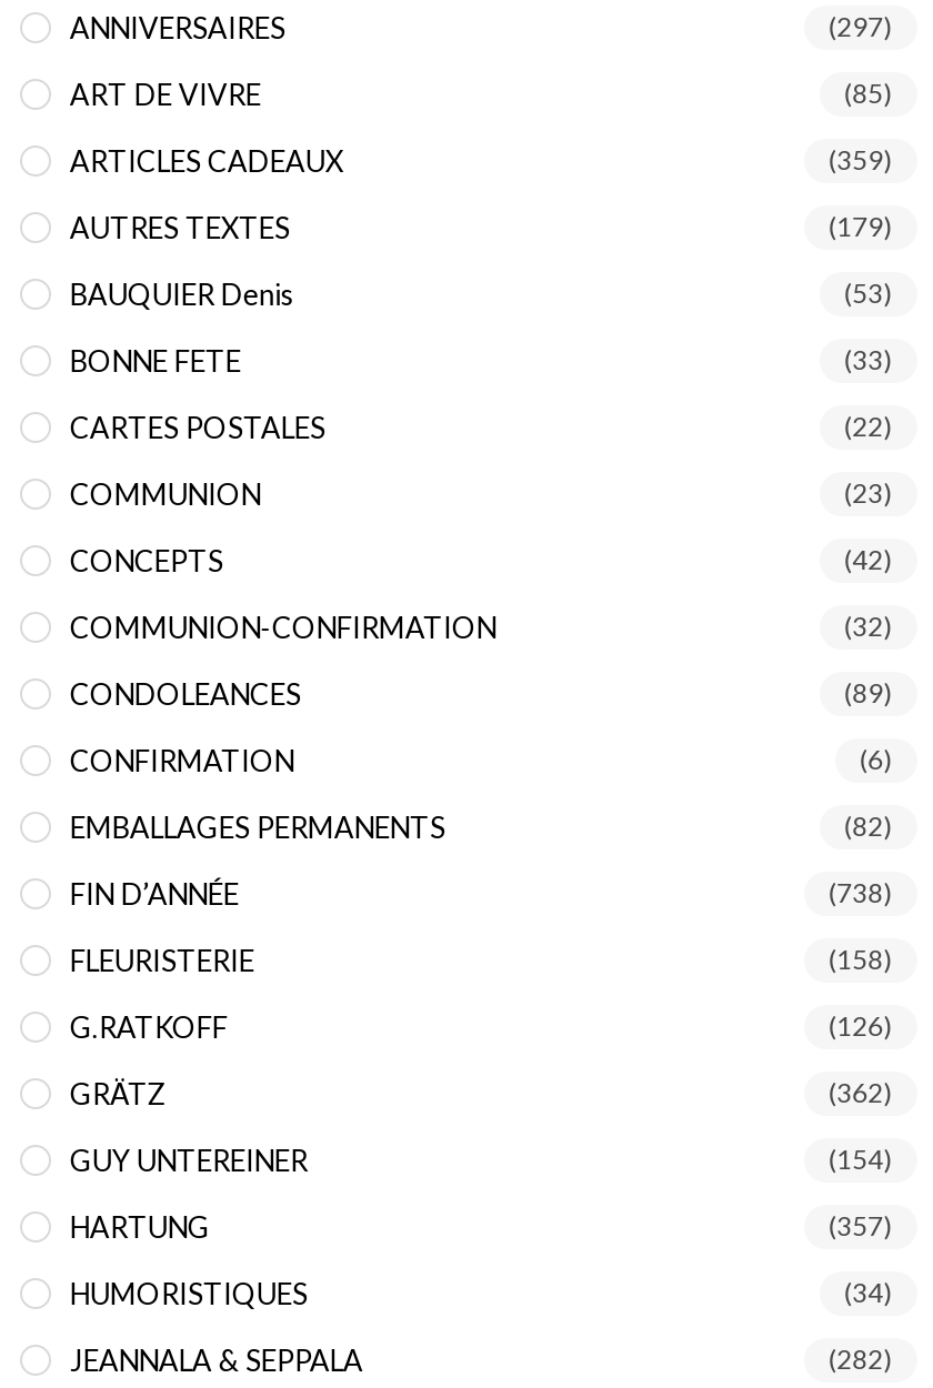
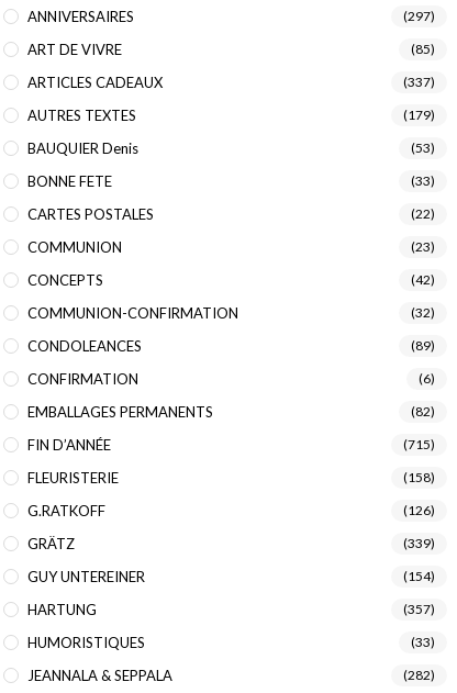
- (359)
+ (337)

- (738)
+ (715)

- (362)
+ (339)

- (34)
+ (33)
